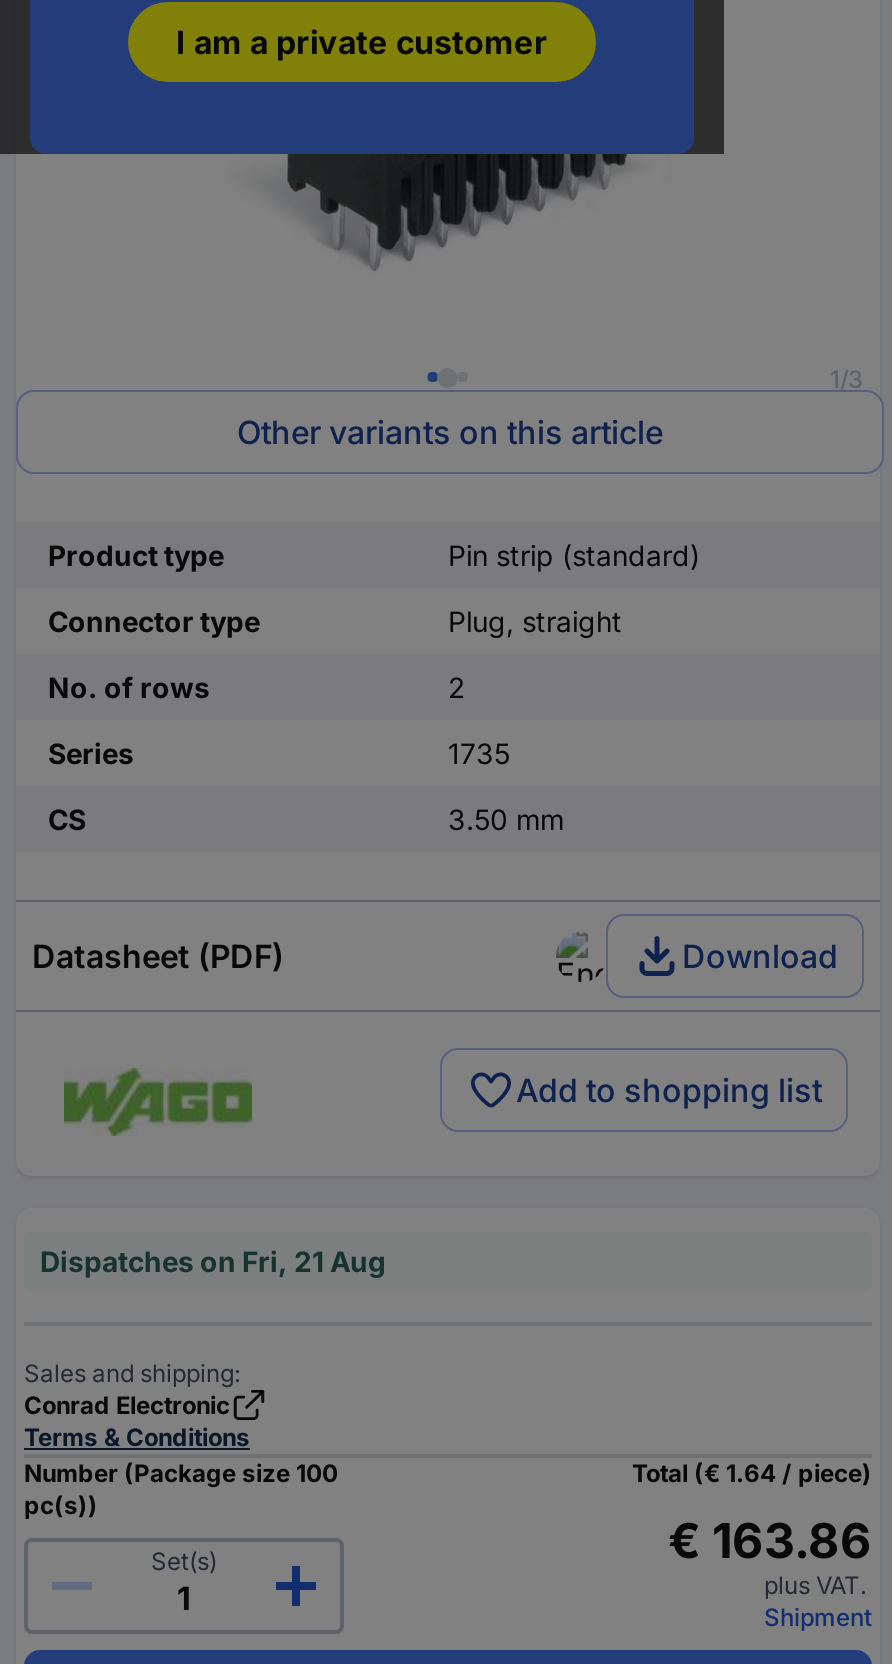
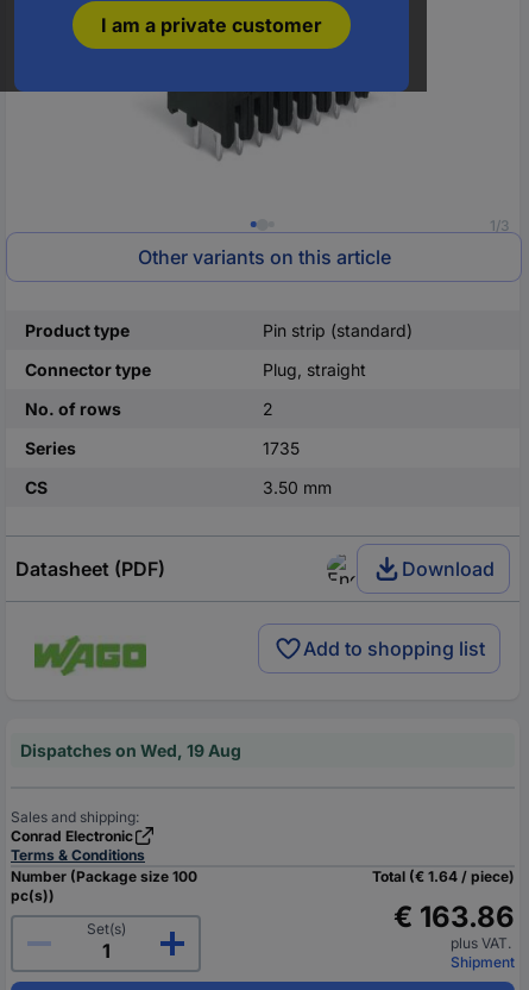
- Dispatches on Fri, 21 Aug
+ Dispatches on Wed, 19 Aug
